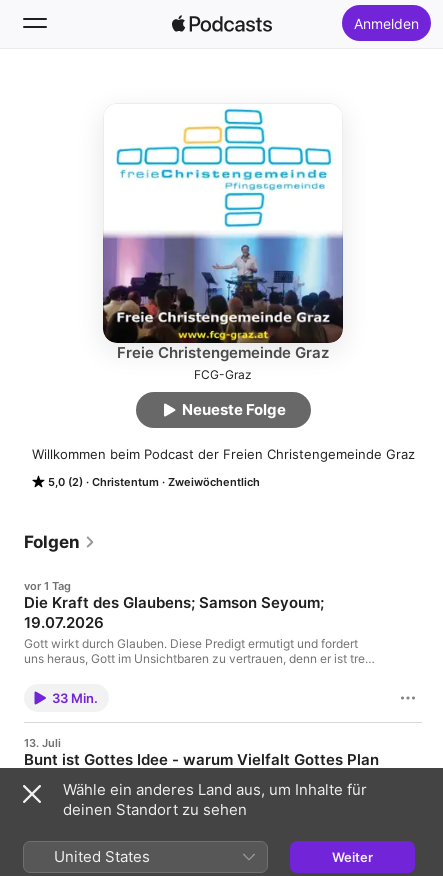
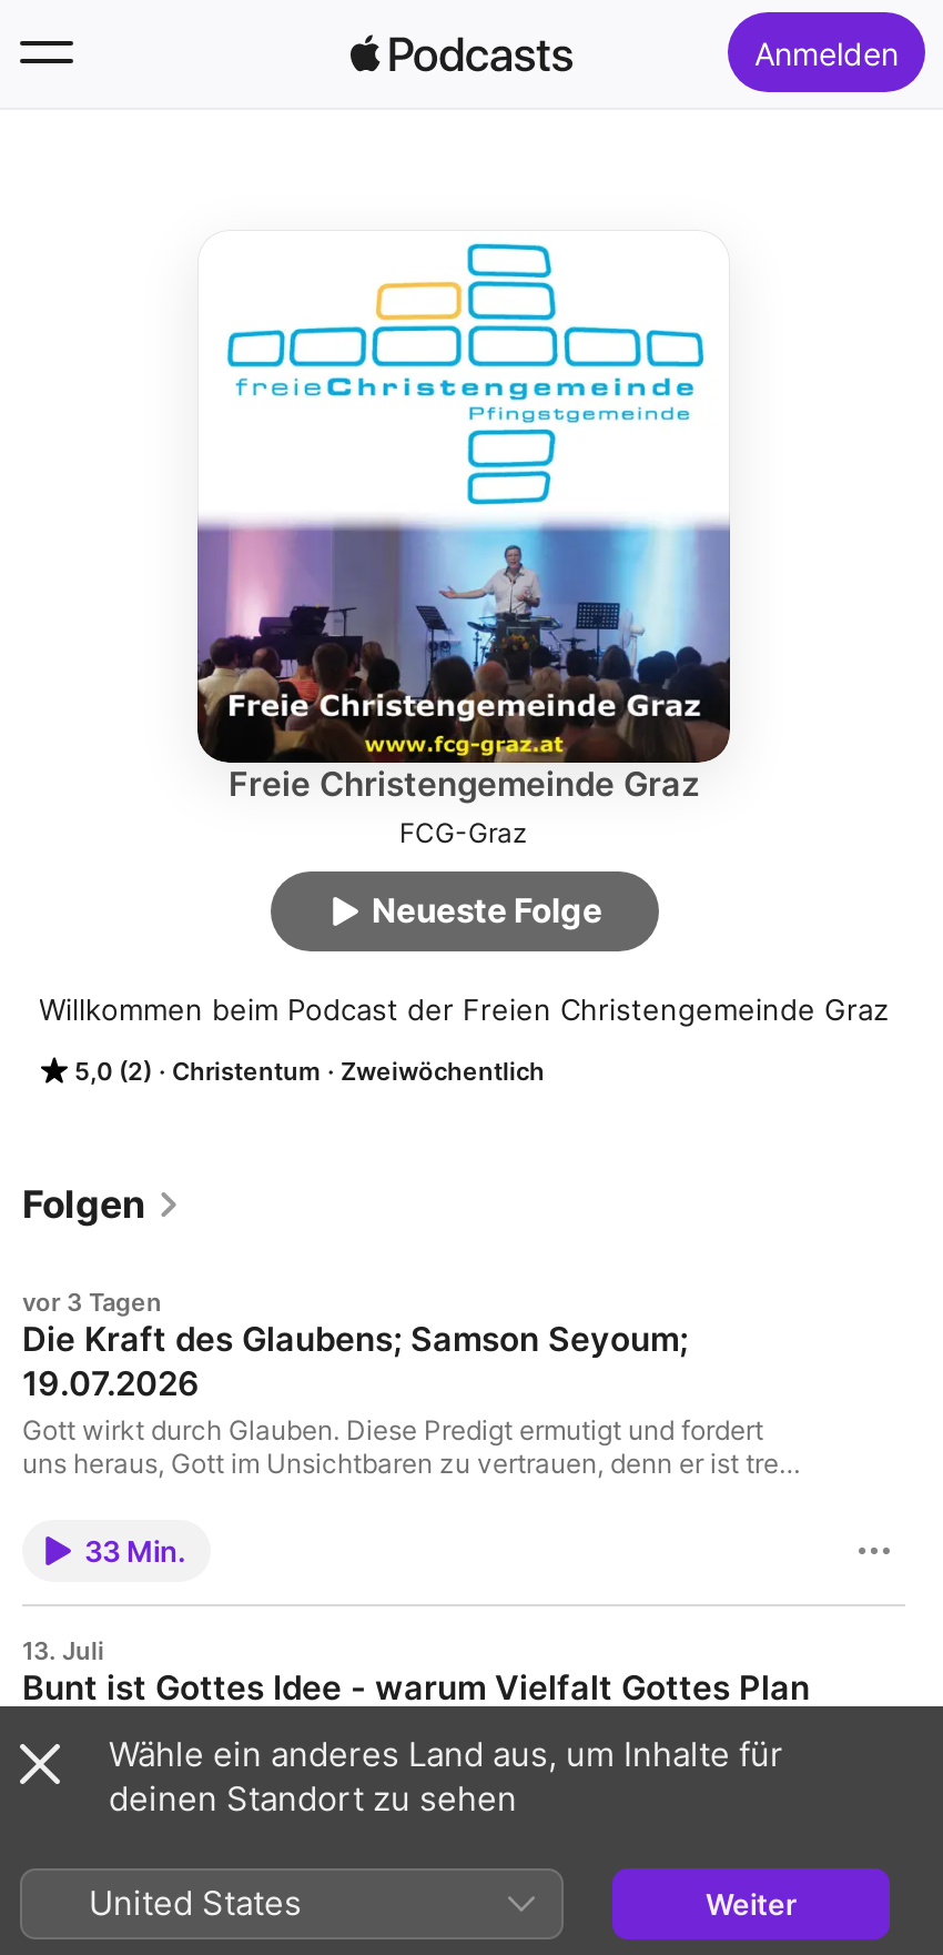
- vor 1 Tag
+ vor 3 Tagen
